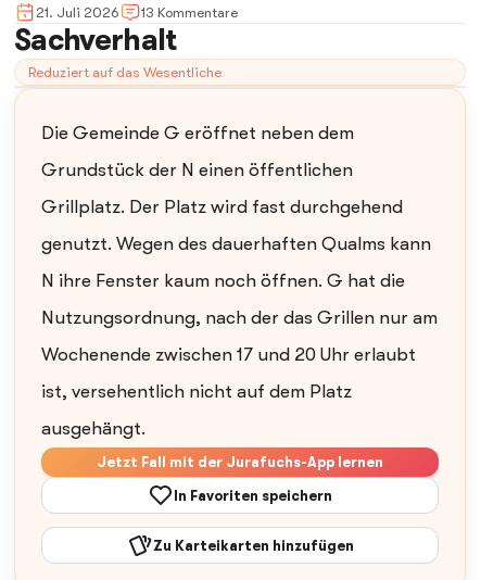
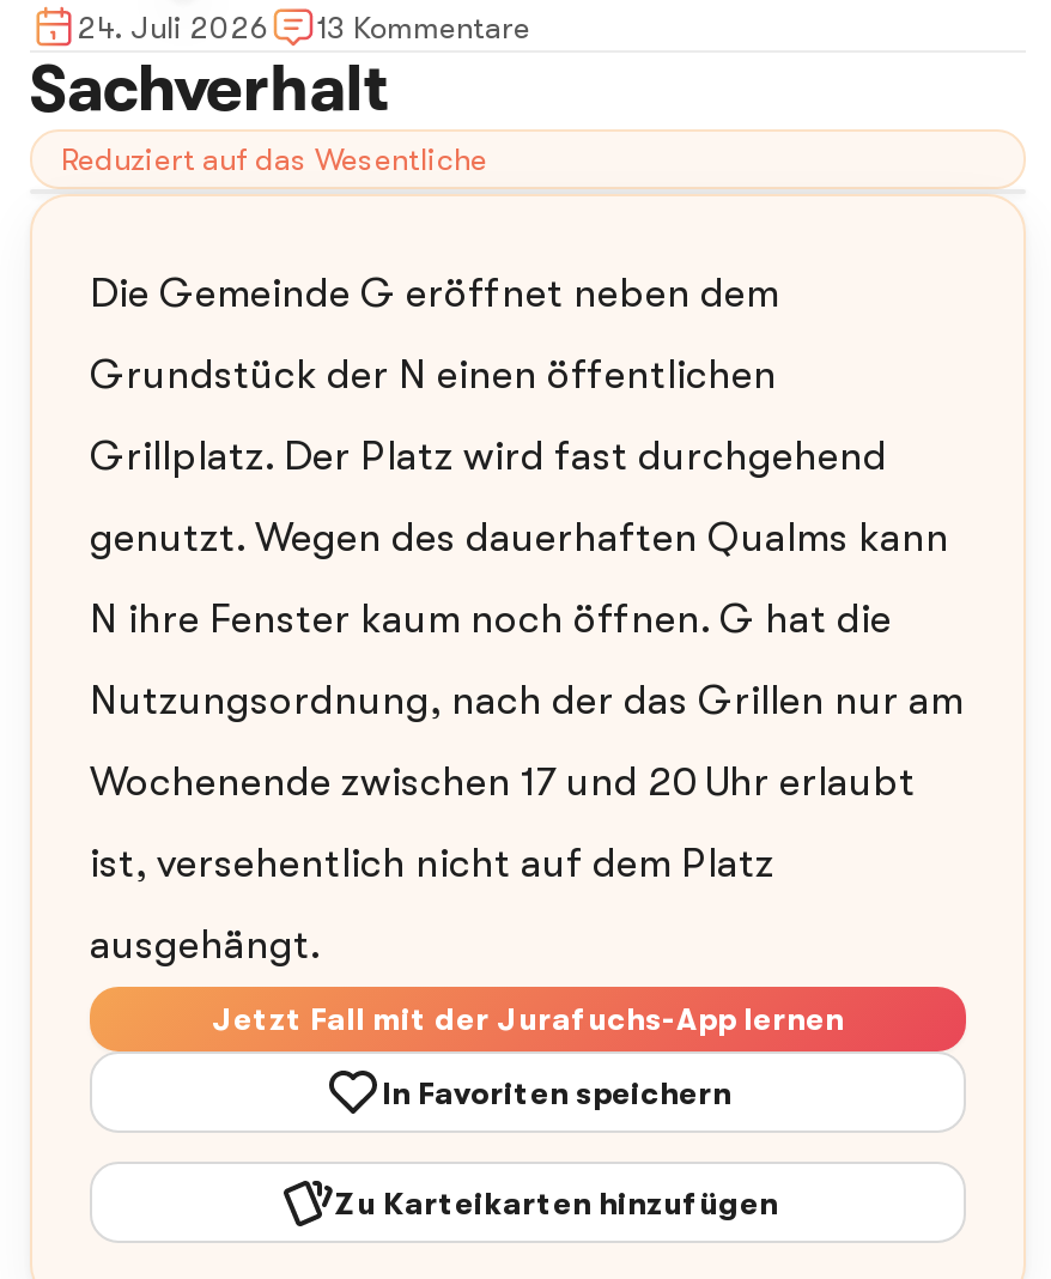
- 21. Juli 2026 13 Kommentare
+ 24. Juli 2026 13 Kommentare
